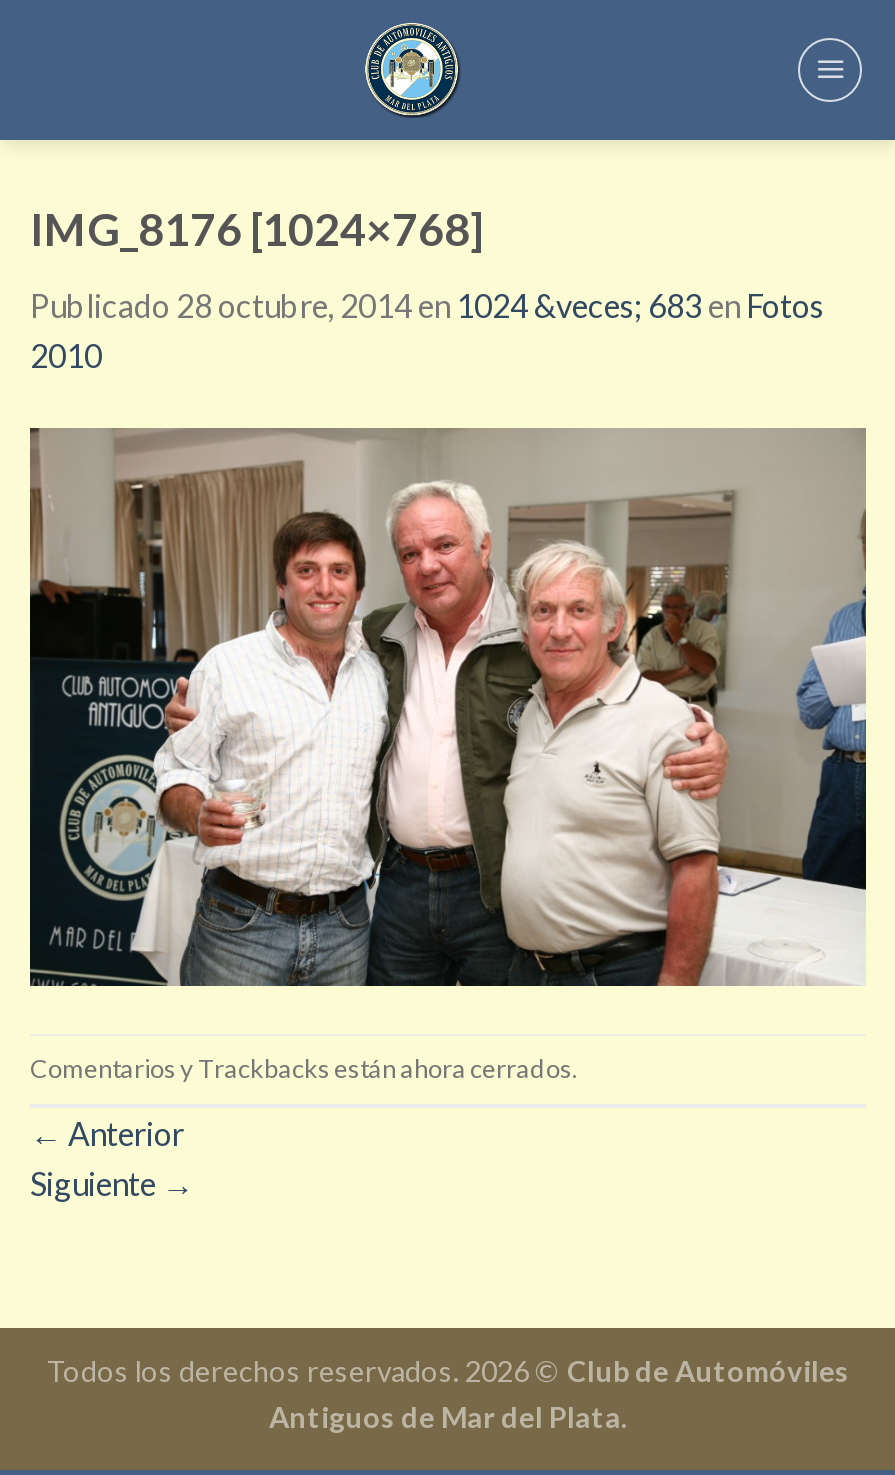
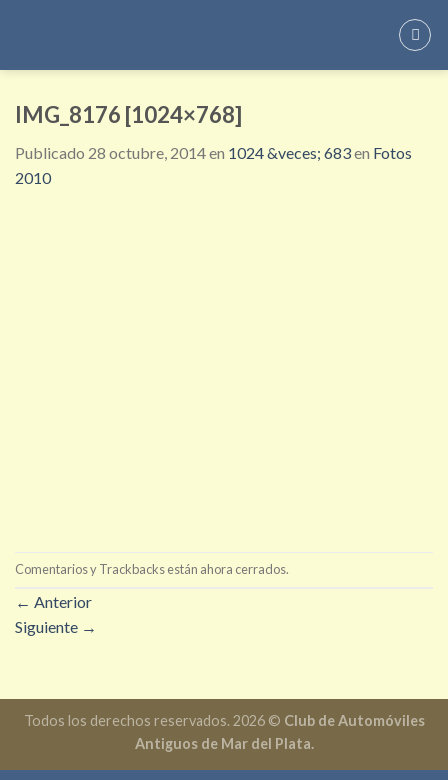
- [image]

- [image]
